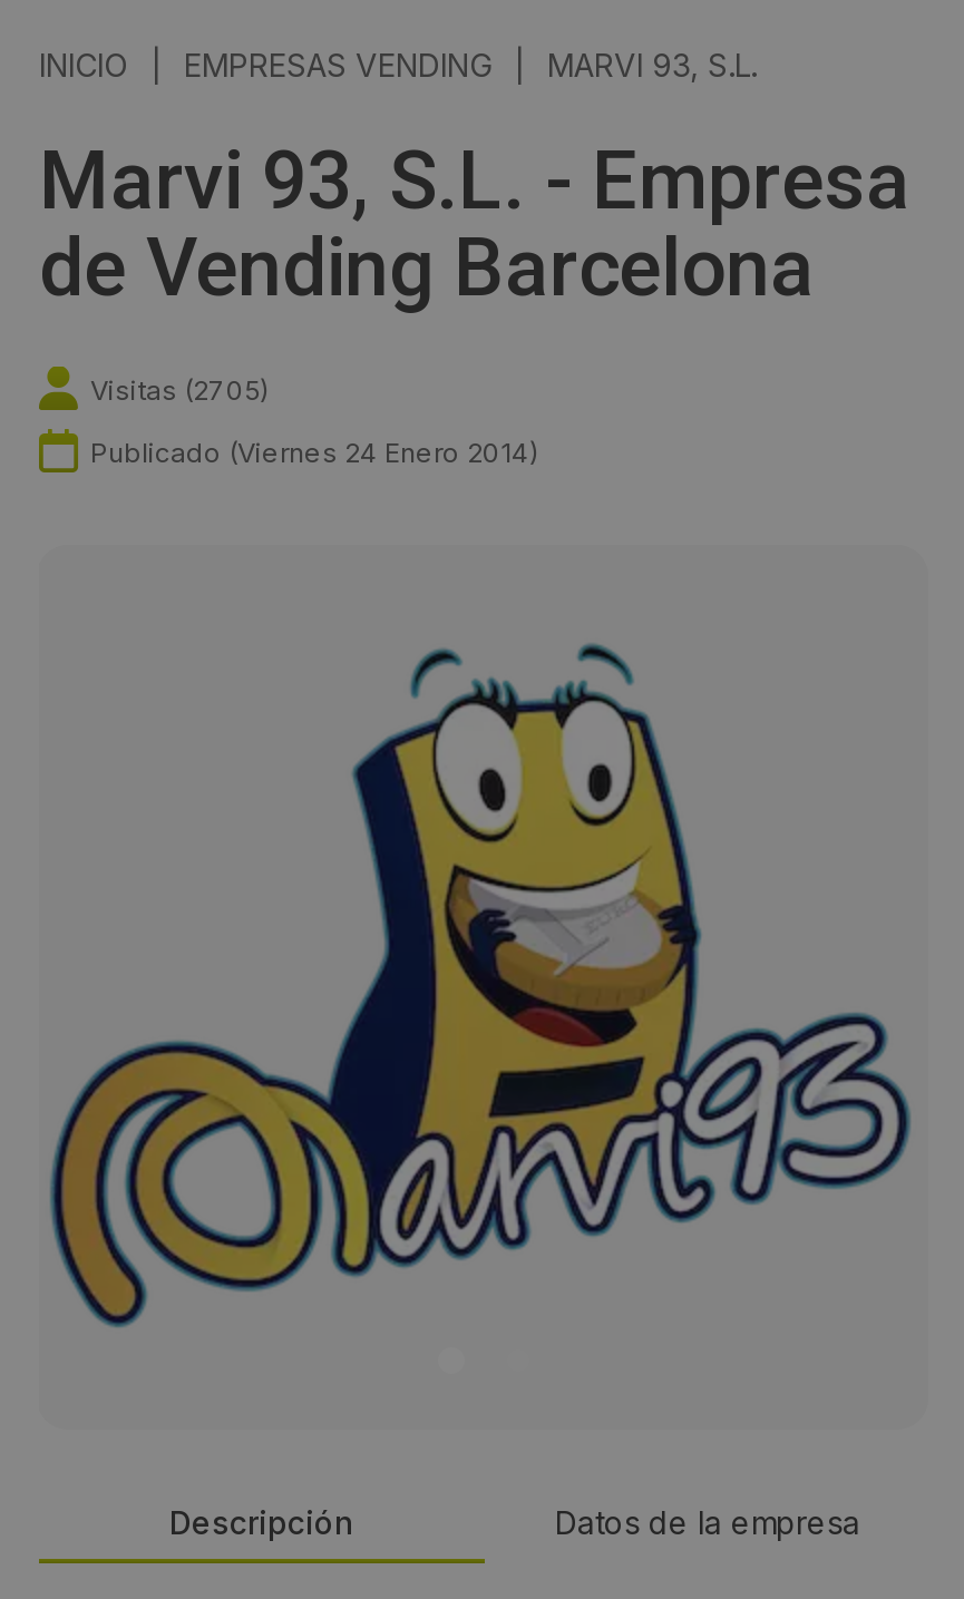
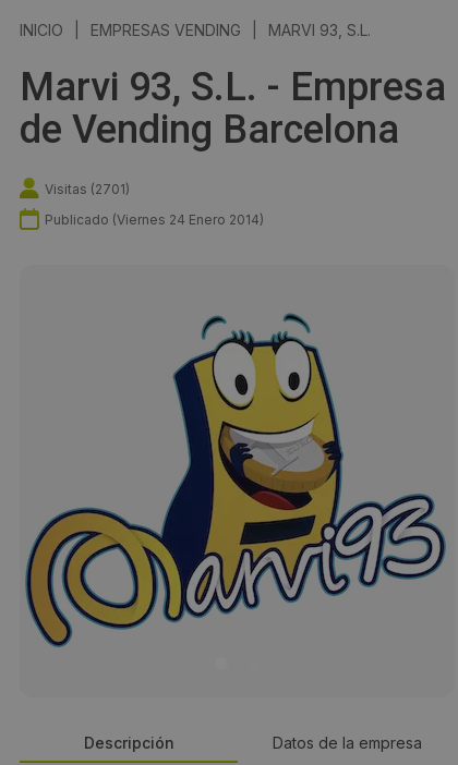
- Visitas (2705)
+ Visitas (2701)
